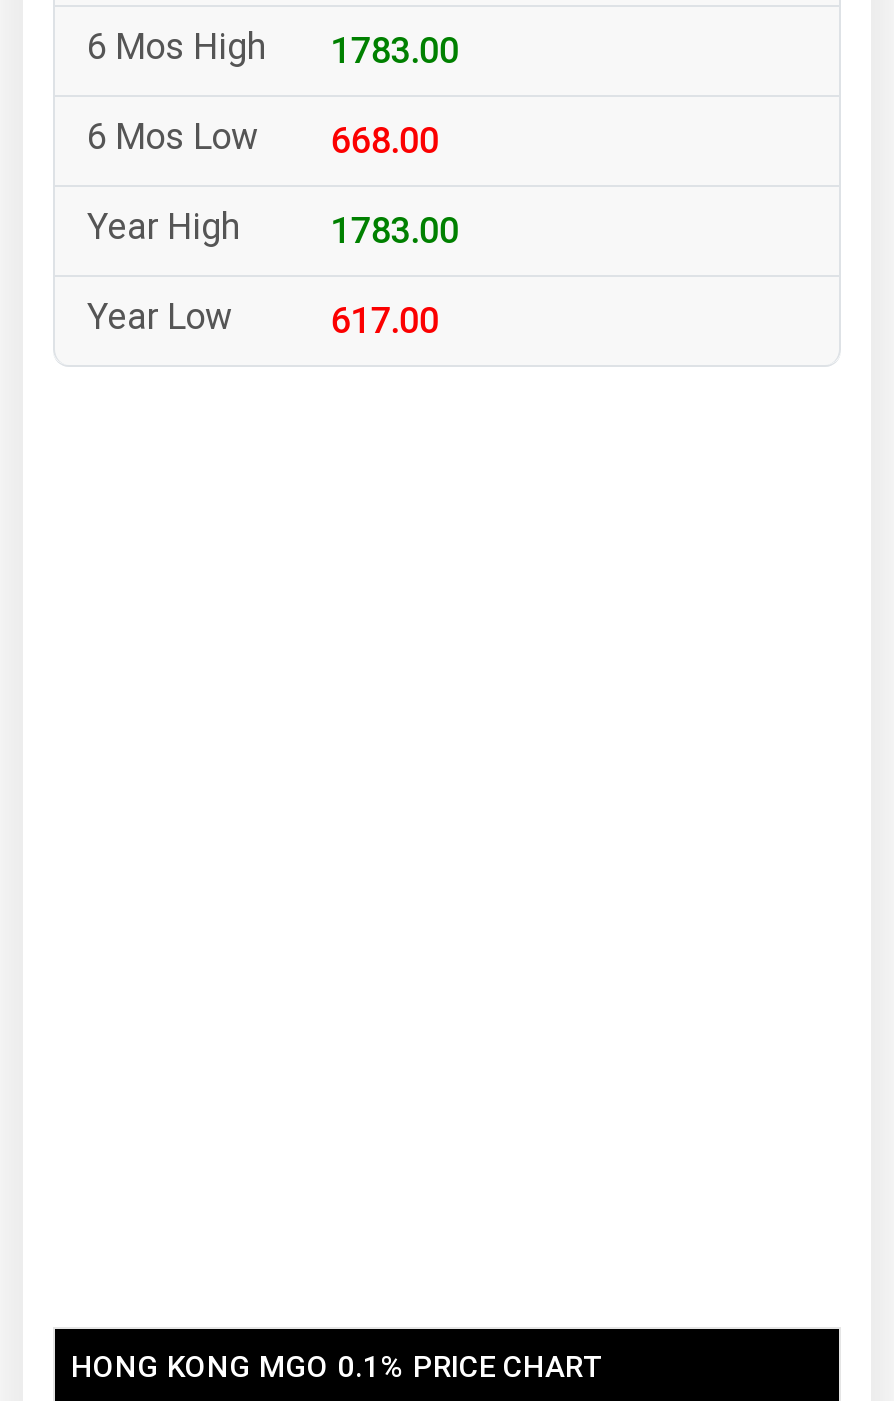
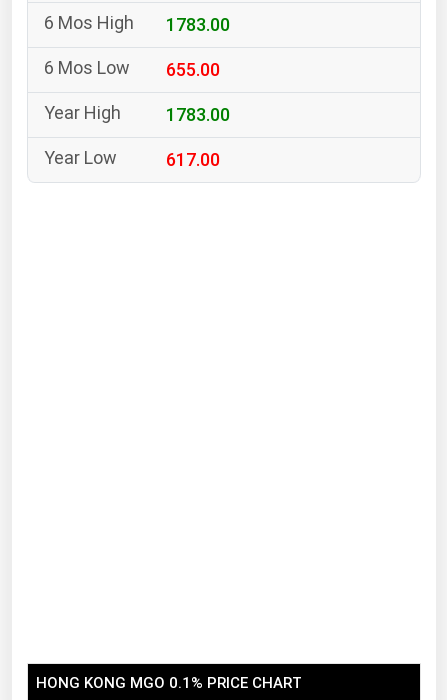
- 668.00
+ 655.00
